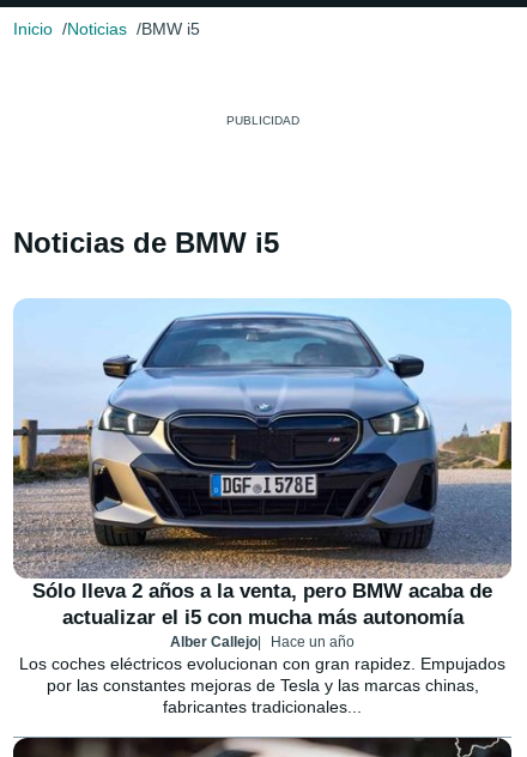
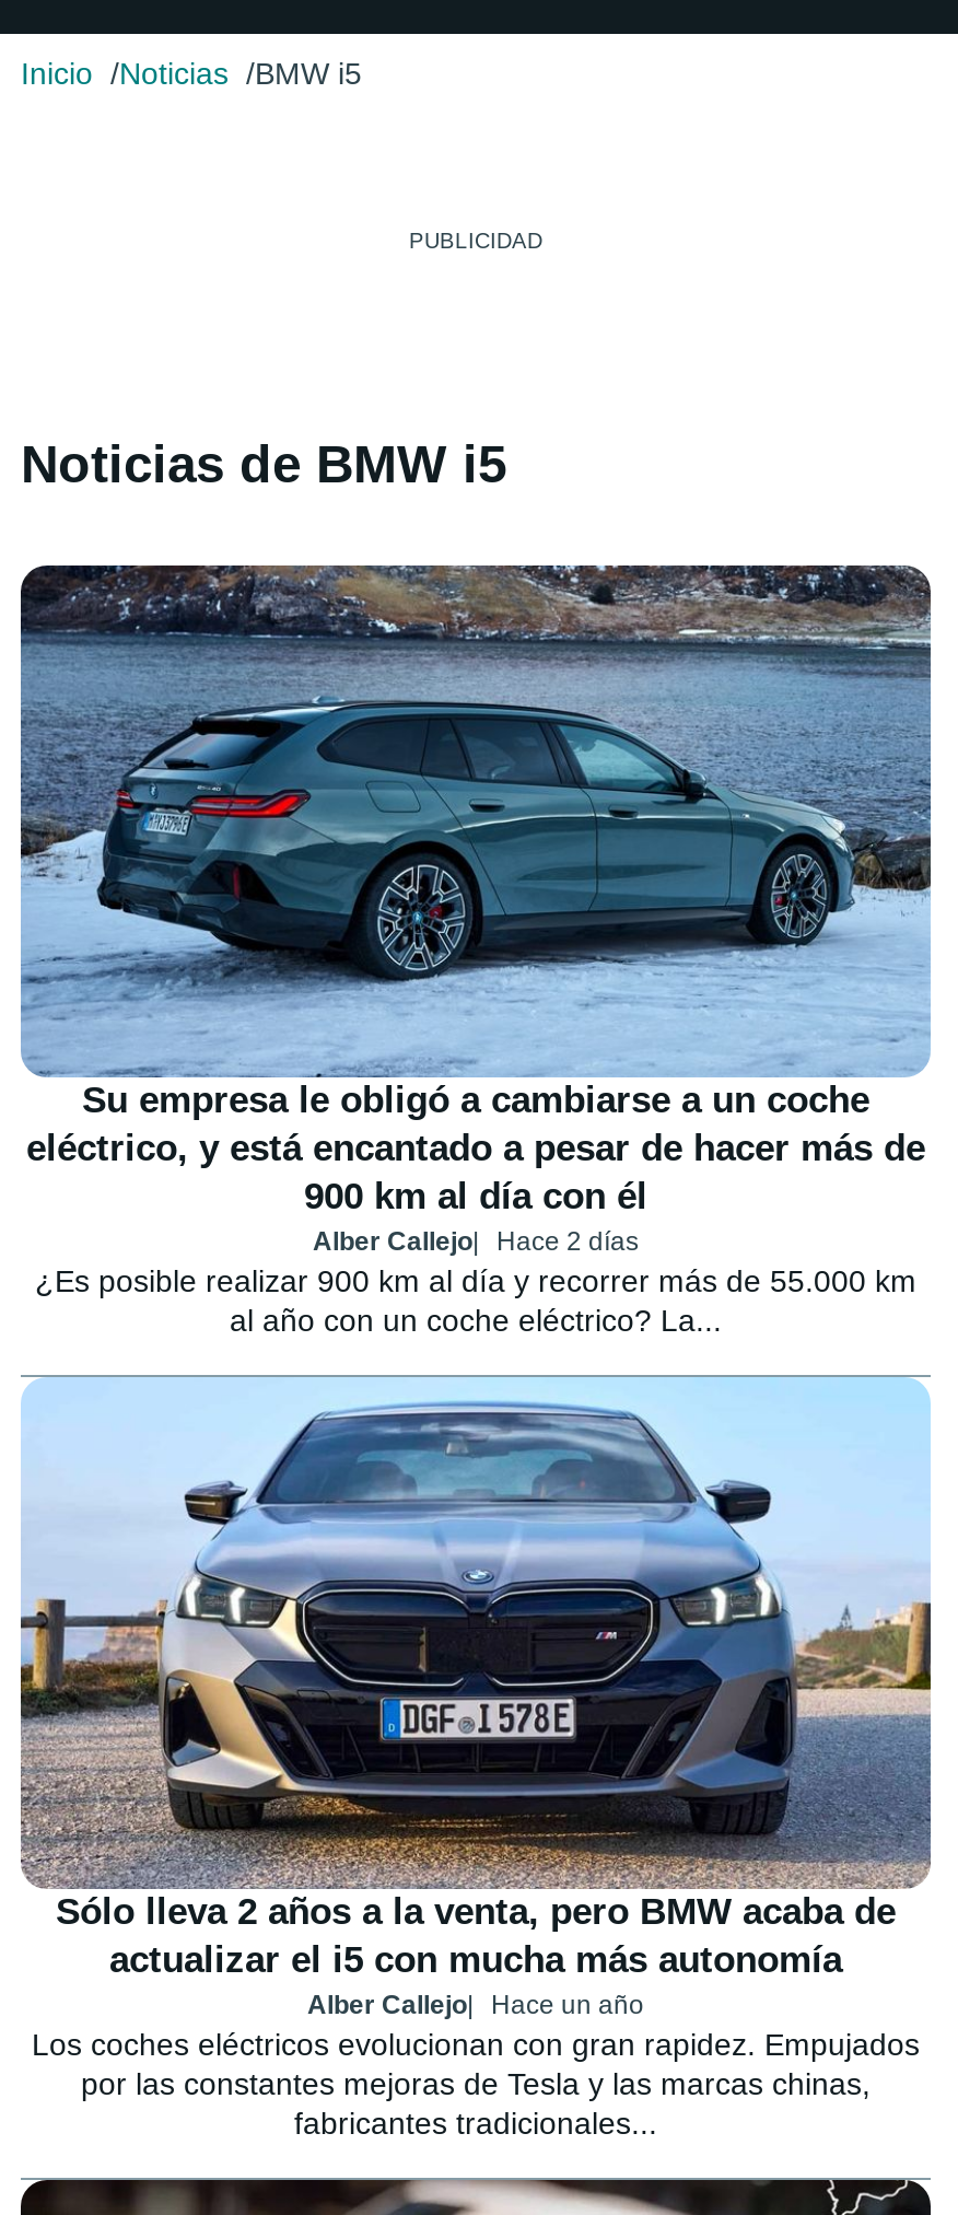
+ [image]
+ Su empresa le obligó a cambiarse a un coche
+ eléctrico, y está encantado a pesar de hacer más de
+ 900 km al día con él
+ Alber Callejo
+ Hace 2 días
+ ¿Es posible realizar 900 km al día y recorrer más de 55.000 km
+ al año con un coche eléctrico? La...
